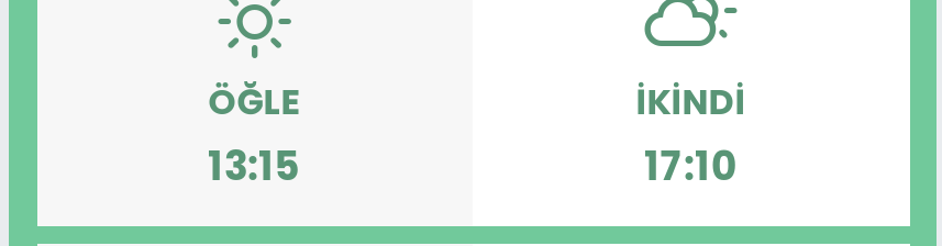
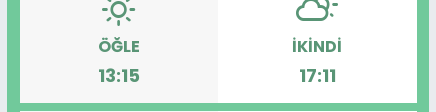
- 17:10
+ 17:11
